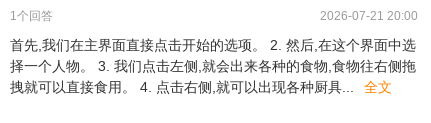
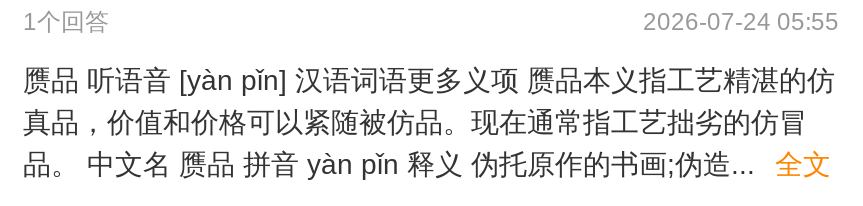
- 2026-07-21 20:00
+ 2026-07-24 05:55

- 首先,我们在主界面直接点击开始的选项。 2. 然后,在这个界面中选
- 择一个人物。 3. 我们点击左侧,就会出来各种的食物,食物往右侧拖
- 拽就可以直接食用。 4. 点击右侧,就可以出现各种厨具...
+ 赝品 听语音 [yàn pǐn] 汉语词语更多义项 赝品本义指工艺精湛的仿
+ 真品，价值和价格可以紧随被仿品。现在通常指工艺拙劣的仿冒
+ 品。 中文名 赝品 拼音 yàn pǐn 释义 伪托原作的书画;伪造...
